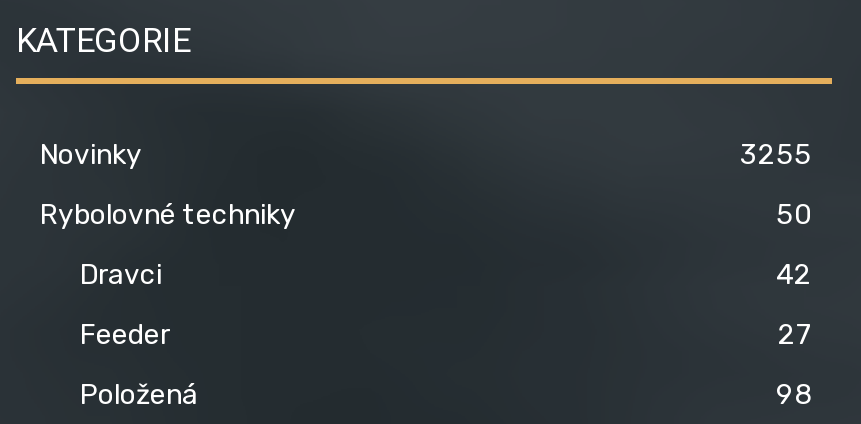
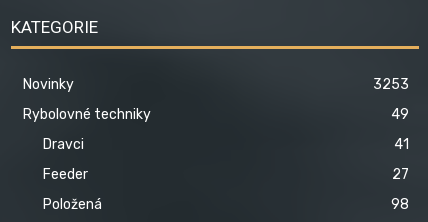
- 3255
+ 3253

- 50
+ 49

- 42
+ 41
